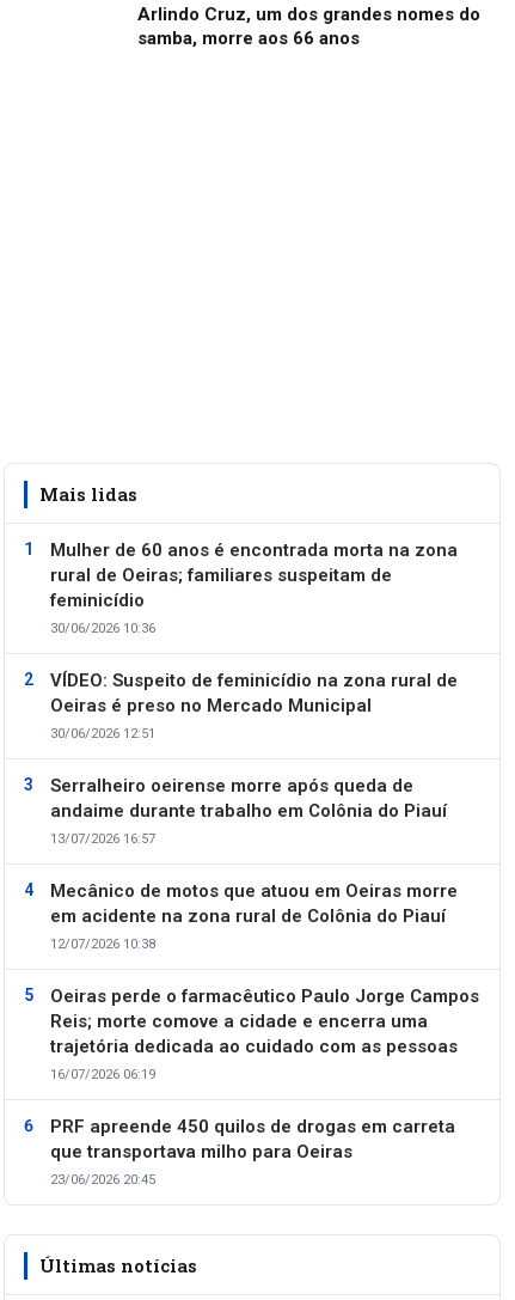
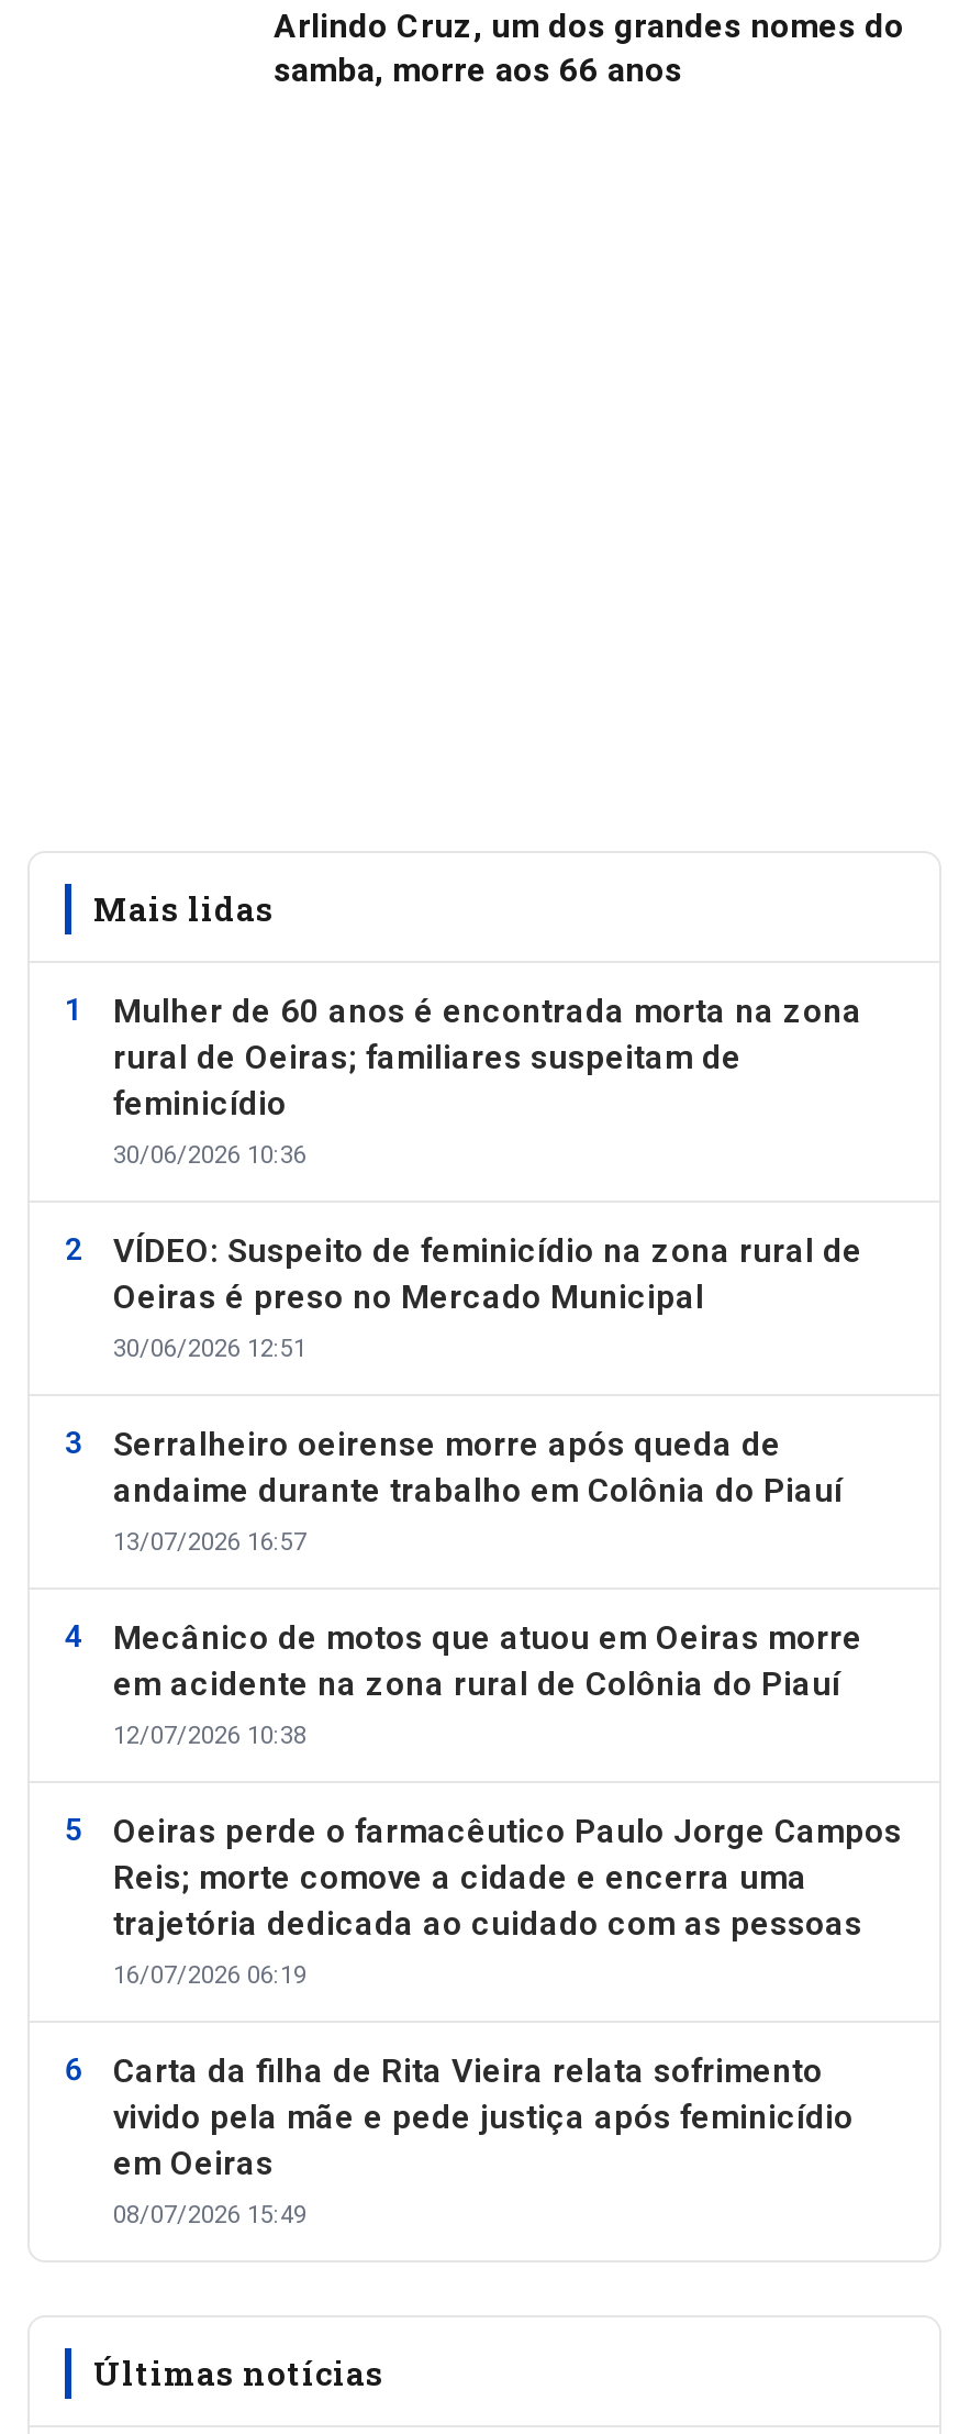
- PRF apreende 450 quilos de drogas em carreta
- que transportava milho para Oeiras
- 23/06/2026 20:45
+ Carta da filha de Rita Vieira relata sofrimento
+ vivido pela mãe e pede justiça após feminicídio
+ em Oeiras
+ 08/07/2026 15:49
